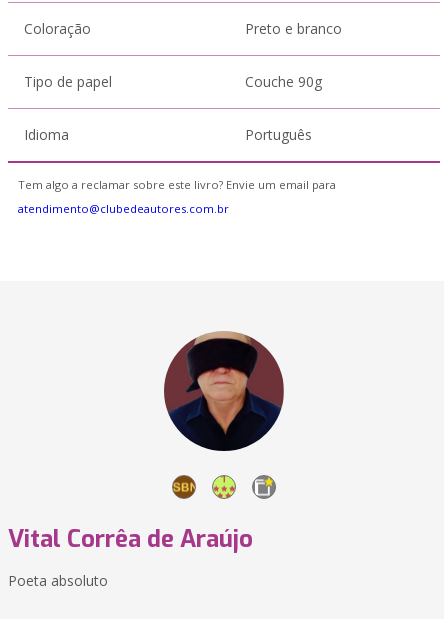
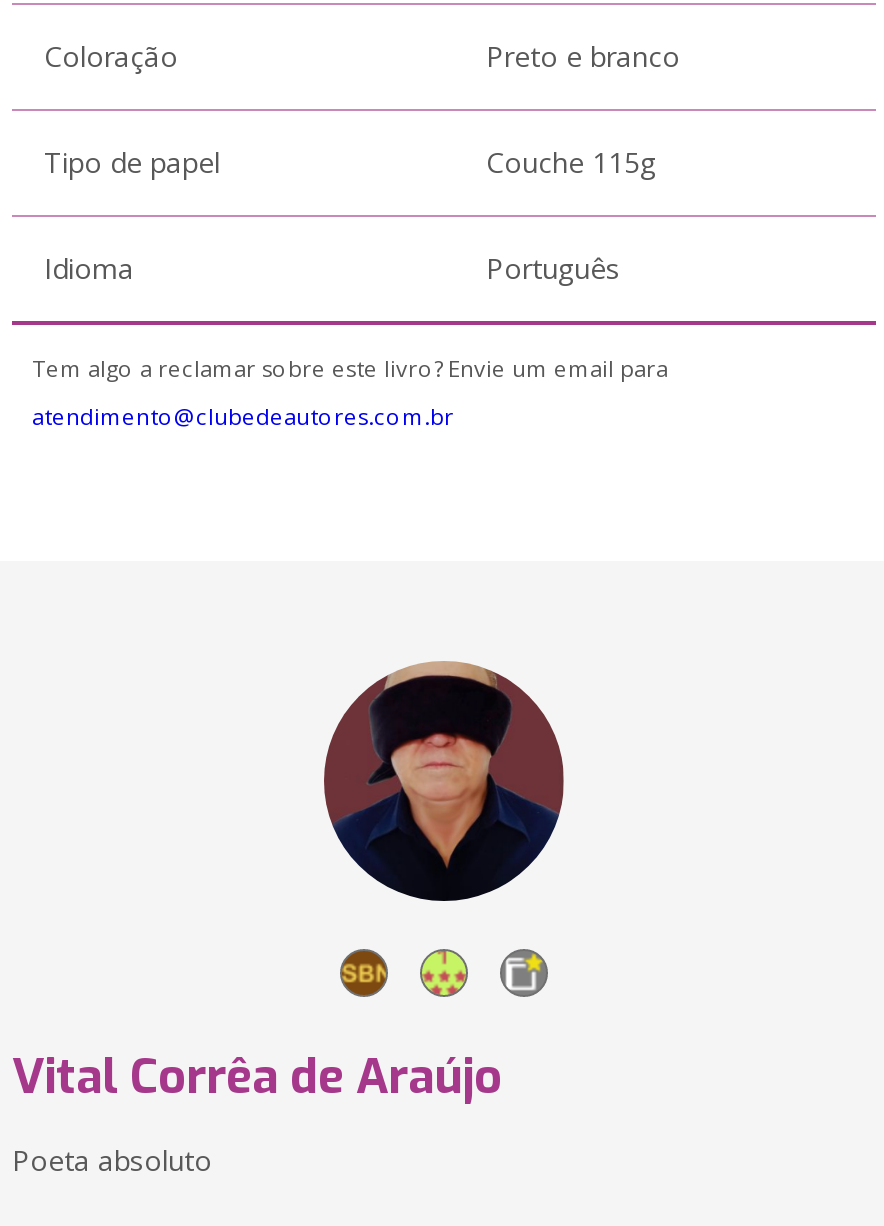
- Couche 90g
+ Couche 115g
